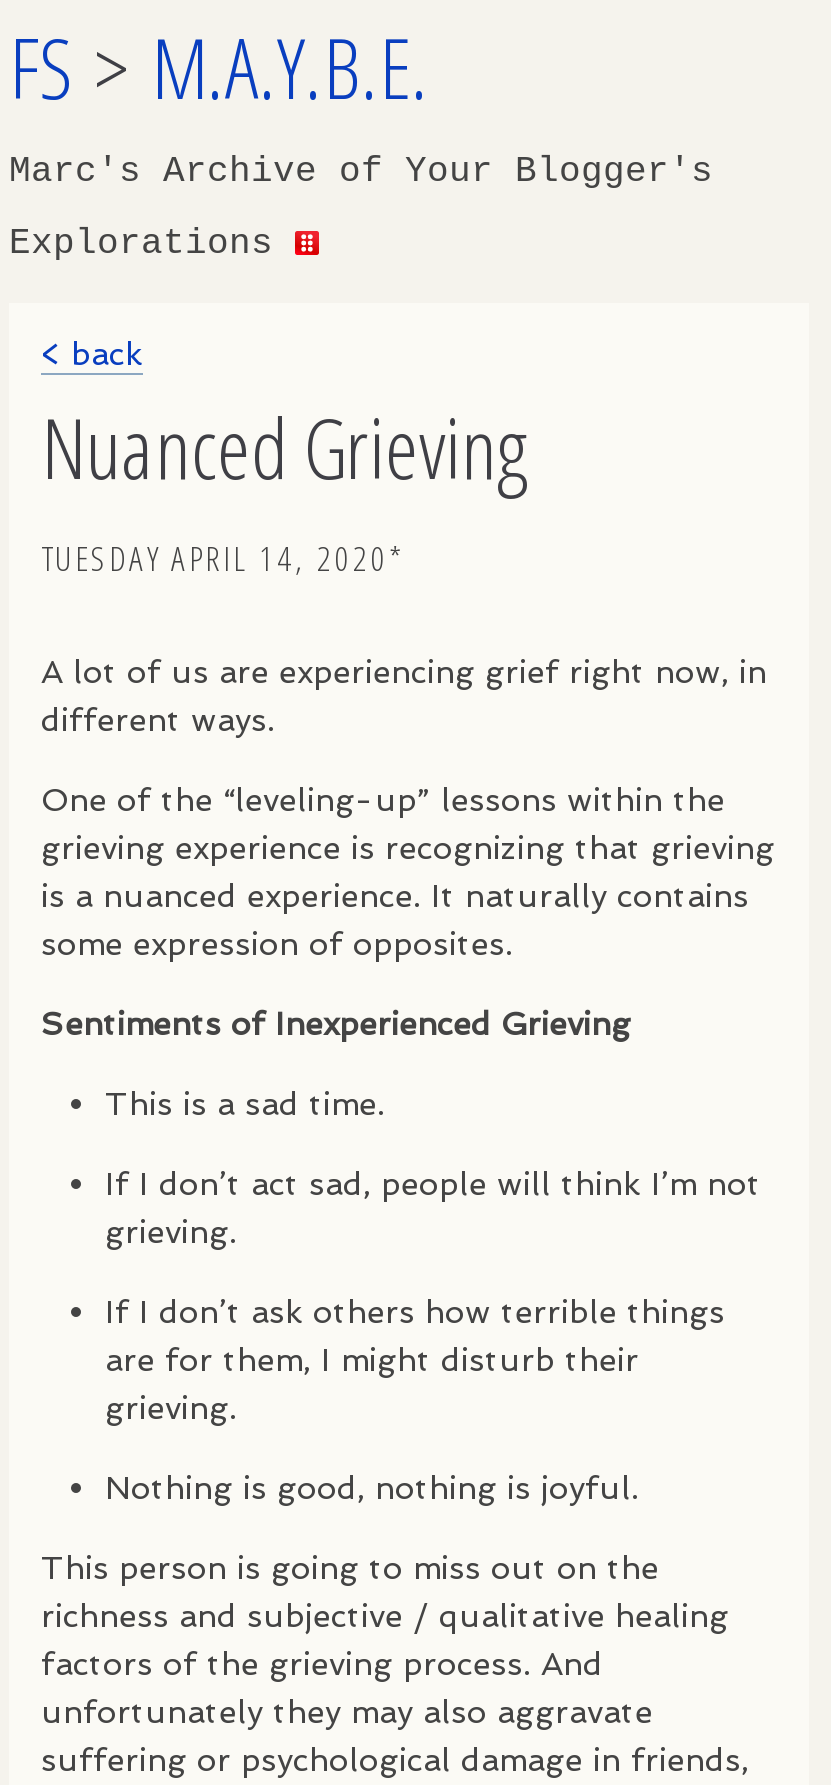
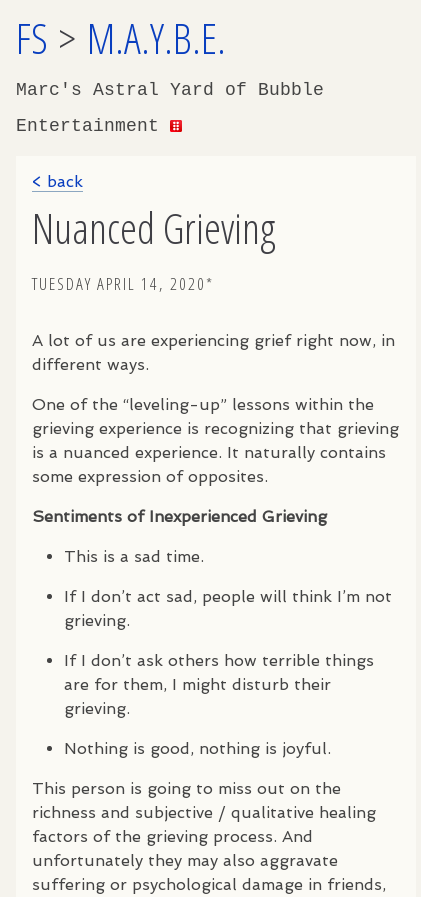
- Marc's Archive of Your Blogger's
+ Marc's Astral Yard of Bubble

- Explorations
+ Entertainment
